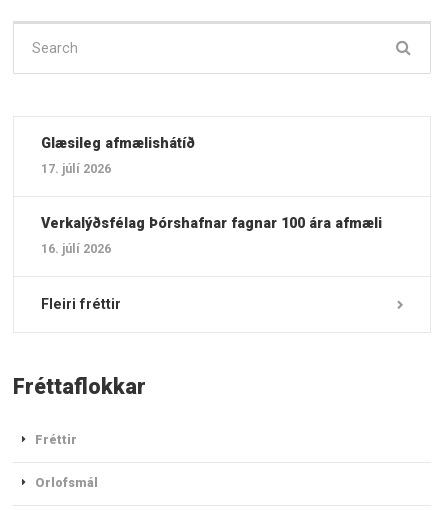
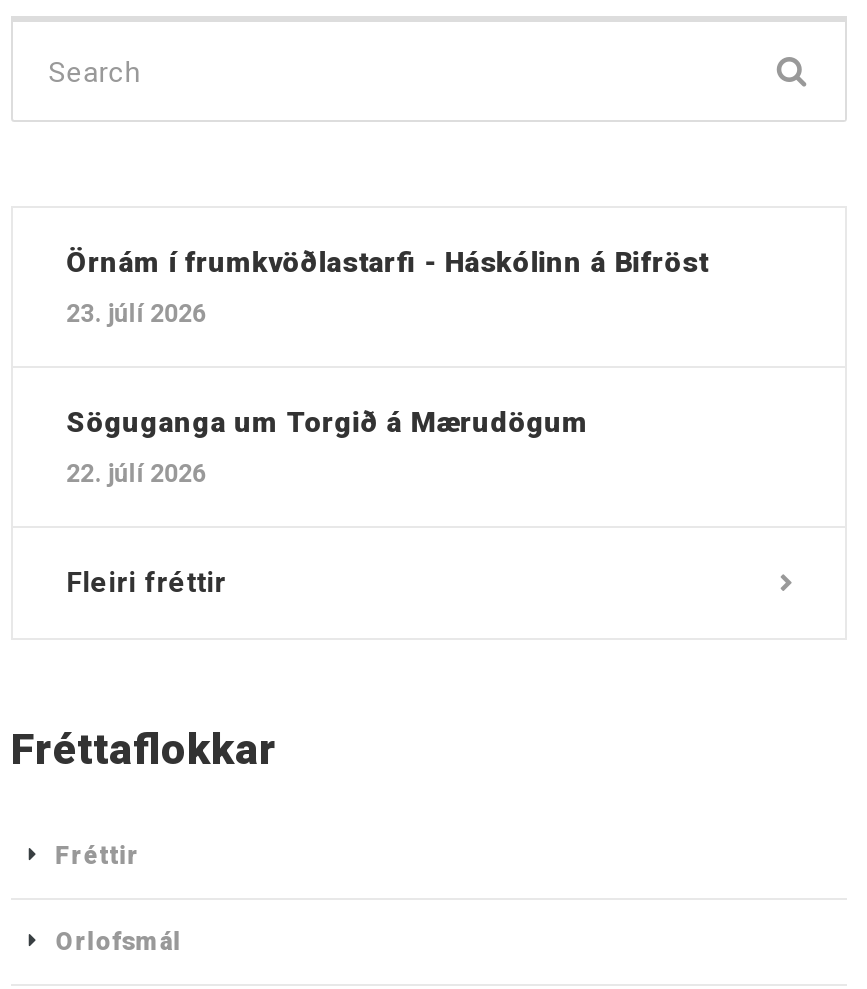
- Glæsileg afmælishátíð
+ Örnám í frumkvöðlastarfi - Háskólinn á Bifröst

- 17. júlí 2026
+ 23. júlí 2026

- Verkalýðsfélag Þórshafnar fagnar 100 ára afmæli
+ Söguganga um Torgið á Mærudögum

- 16. júlí 2026
+ 22. júlí 2026
